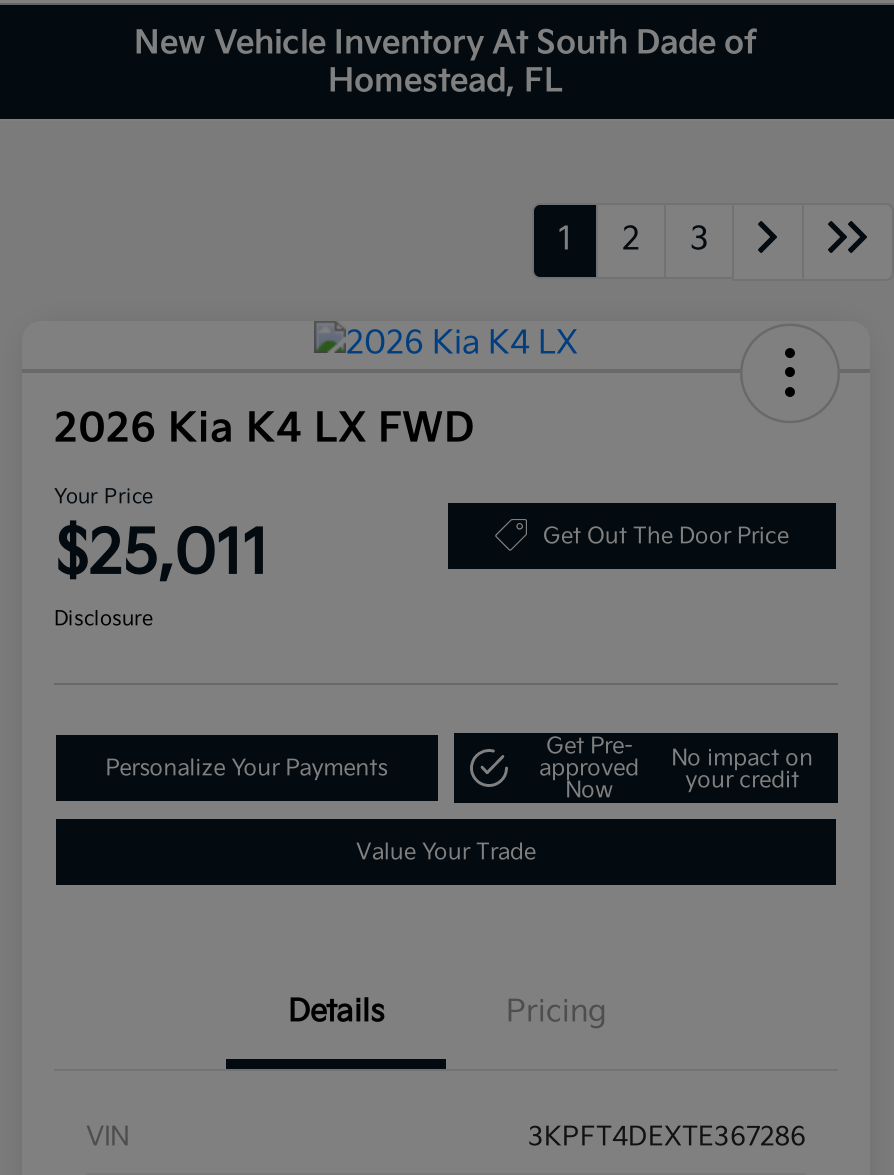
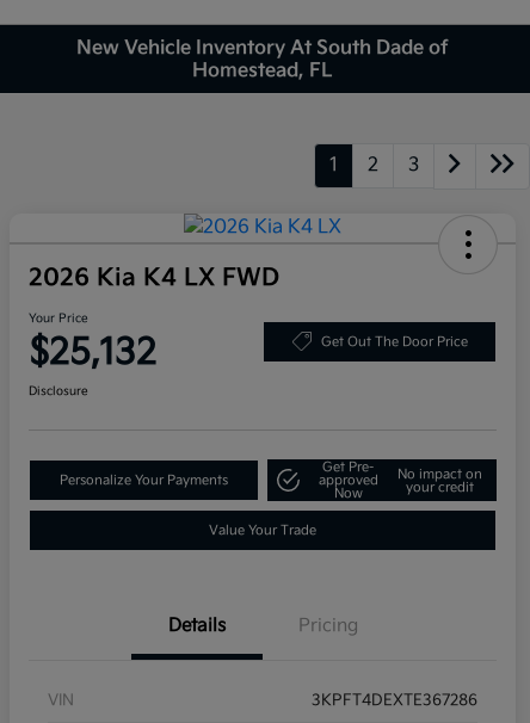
- $25,011
+ $25,132
